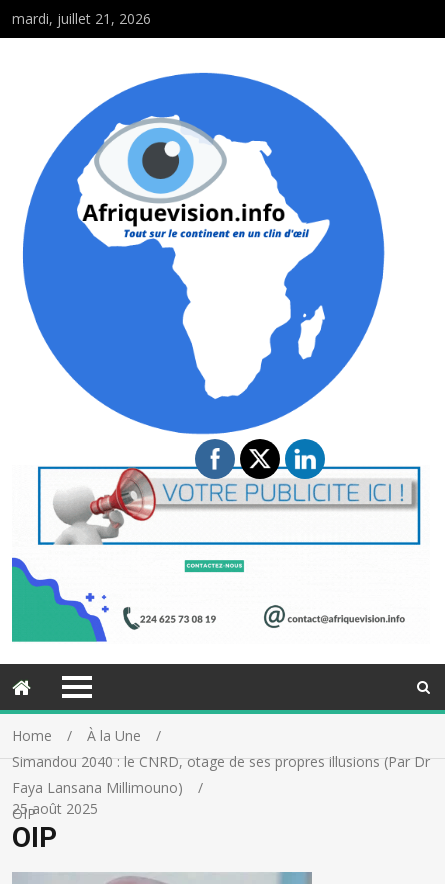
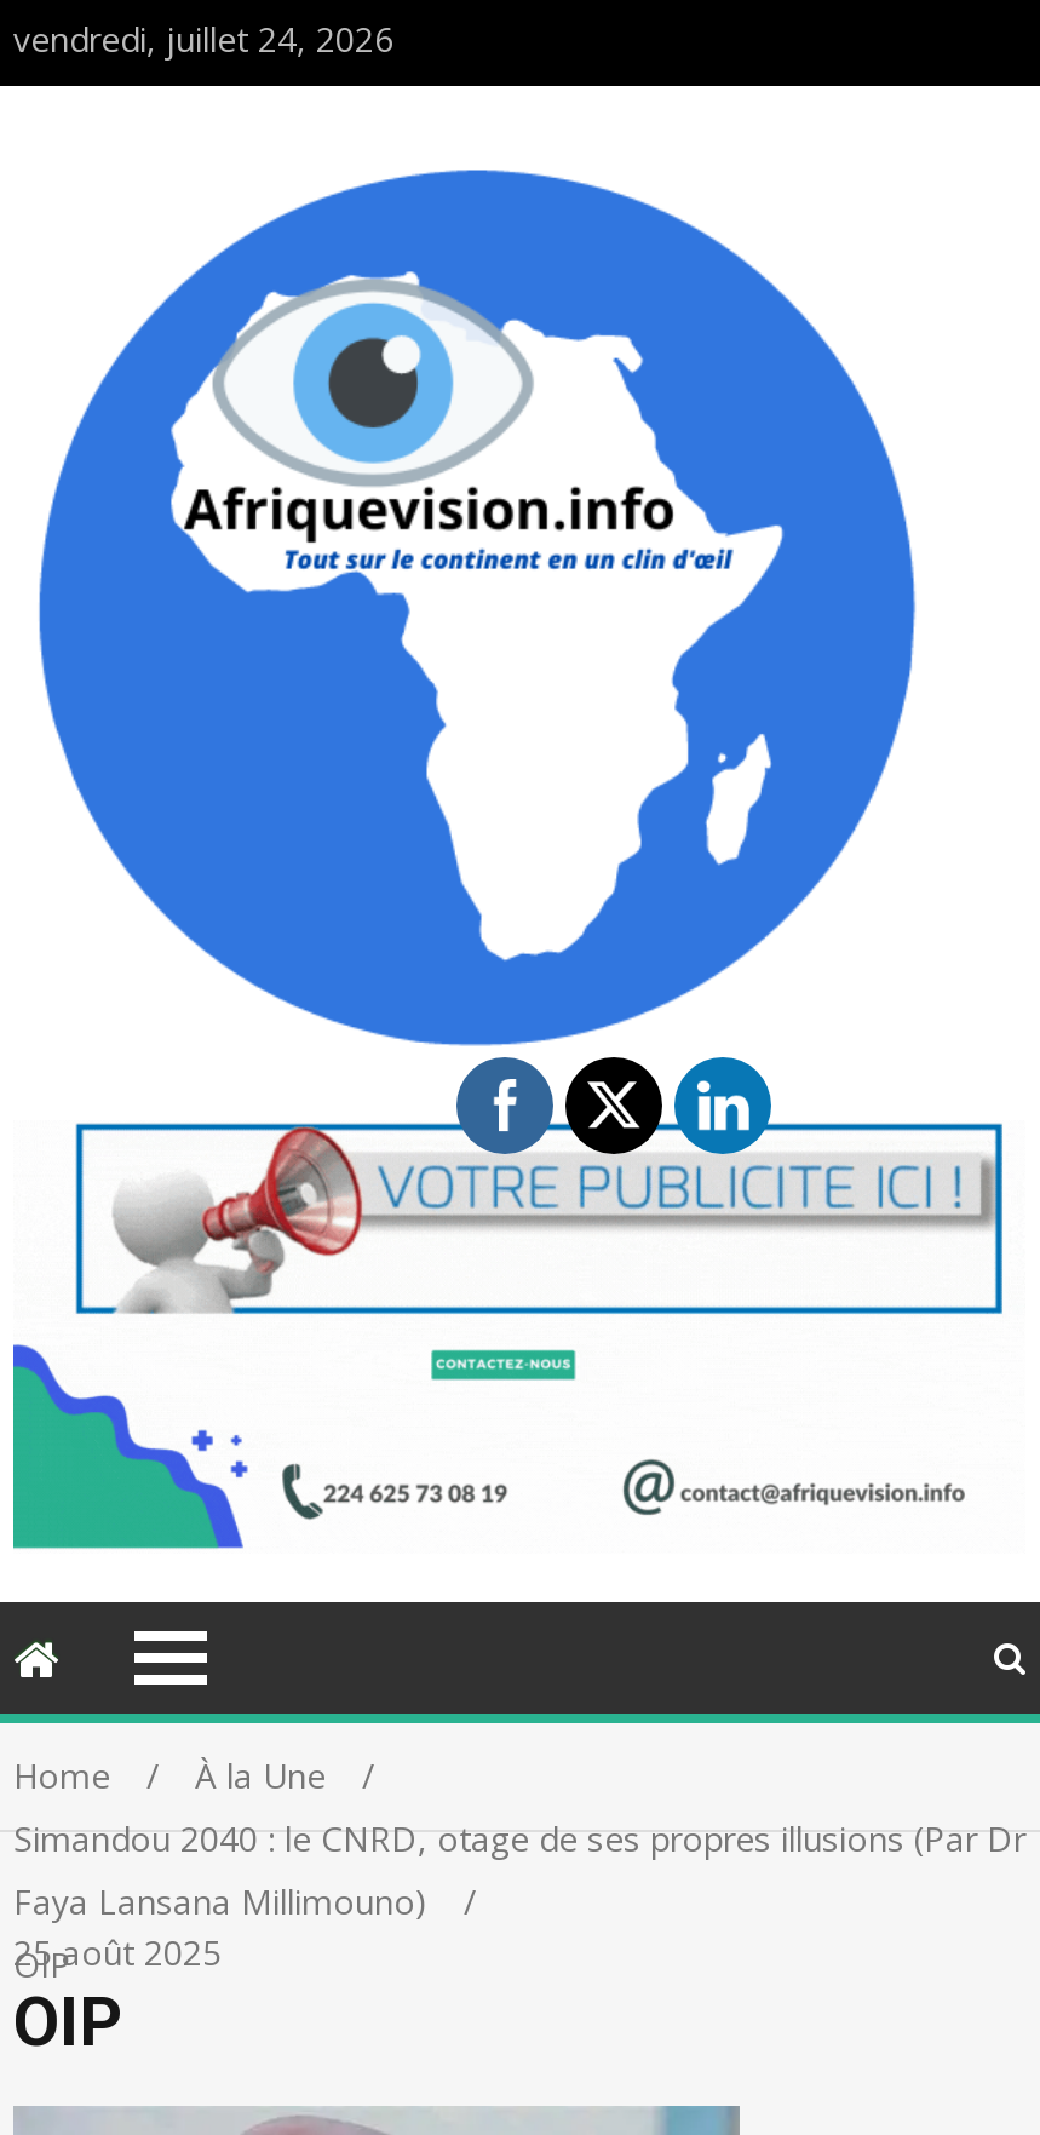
- mardi, juillet 21, 2026
+ vendredi, juillet 24, 2026
